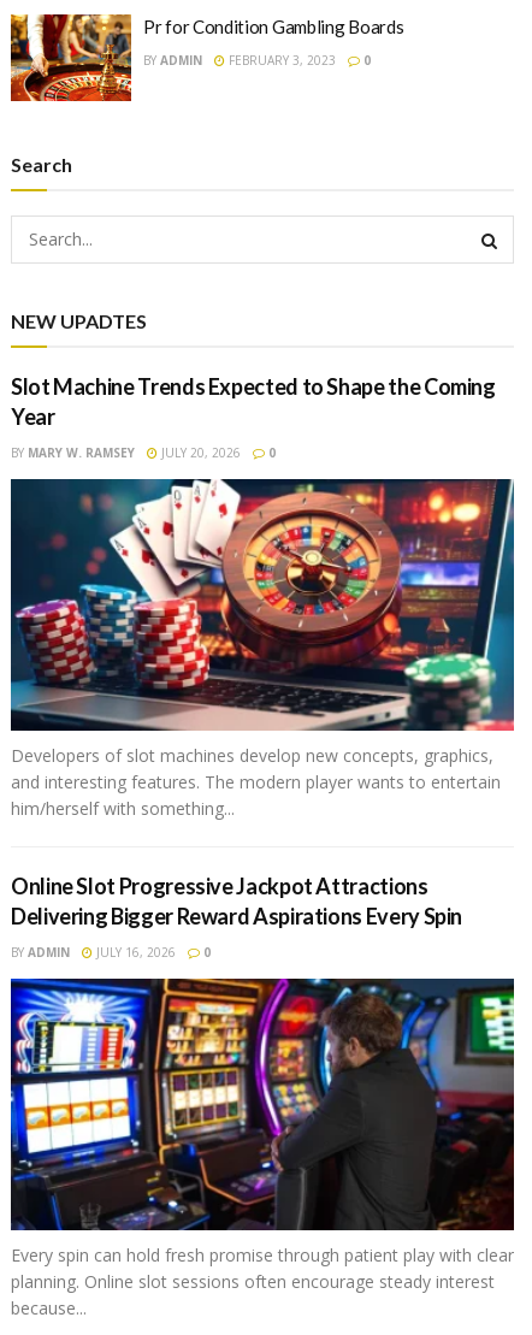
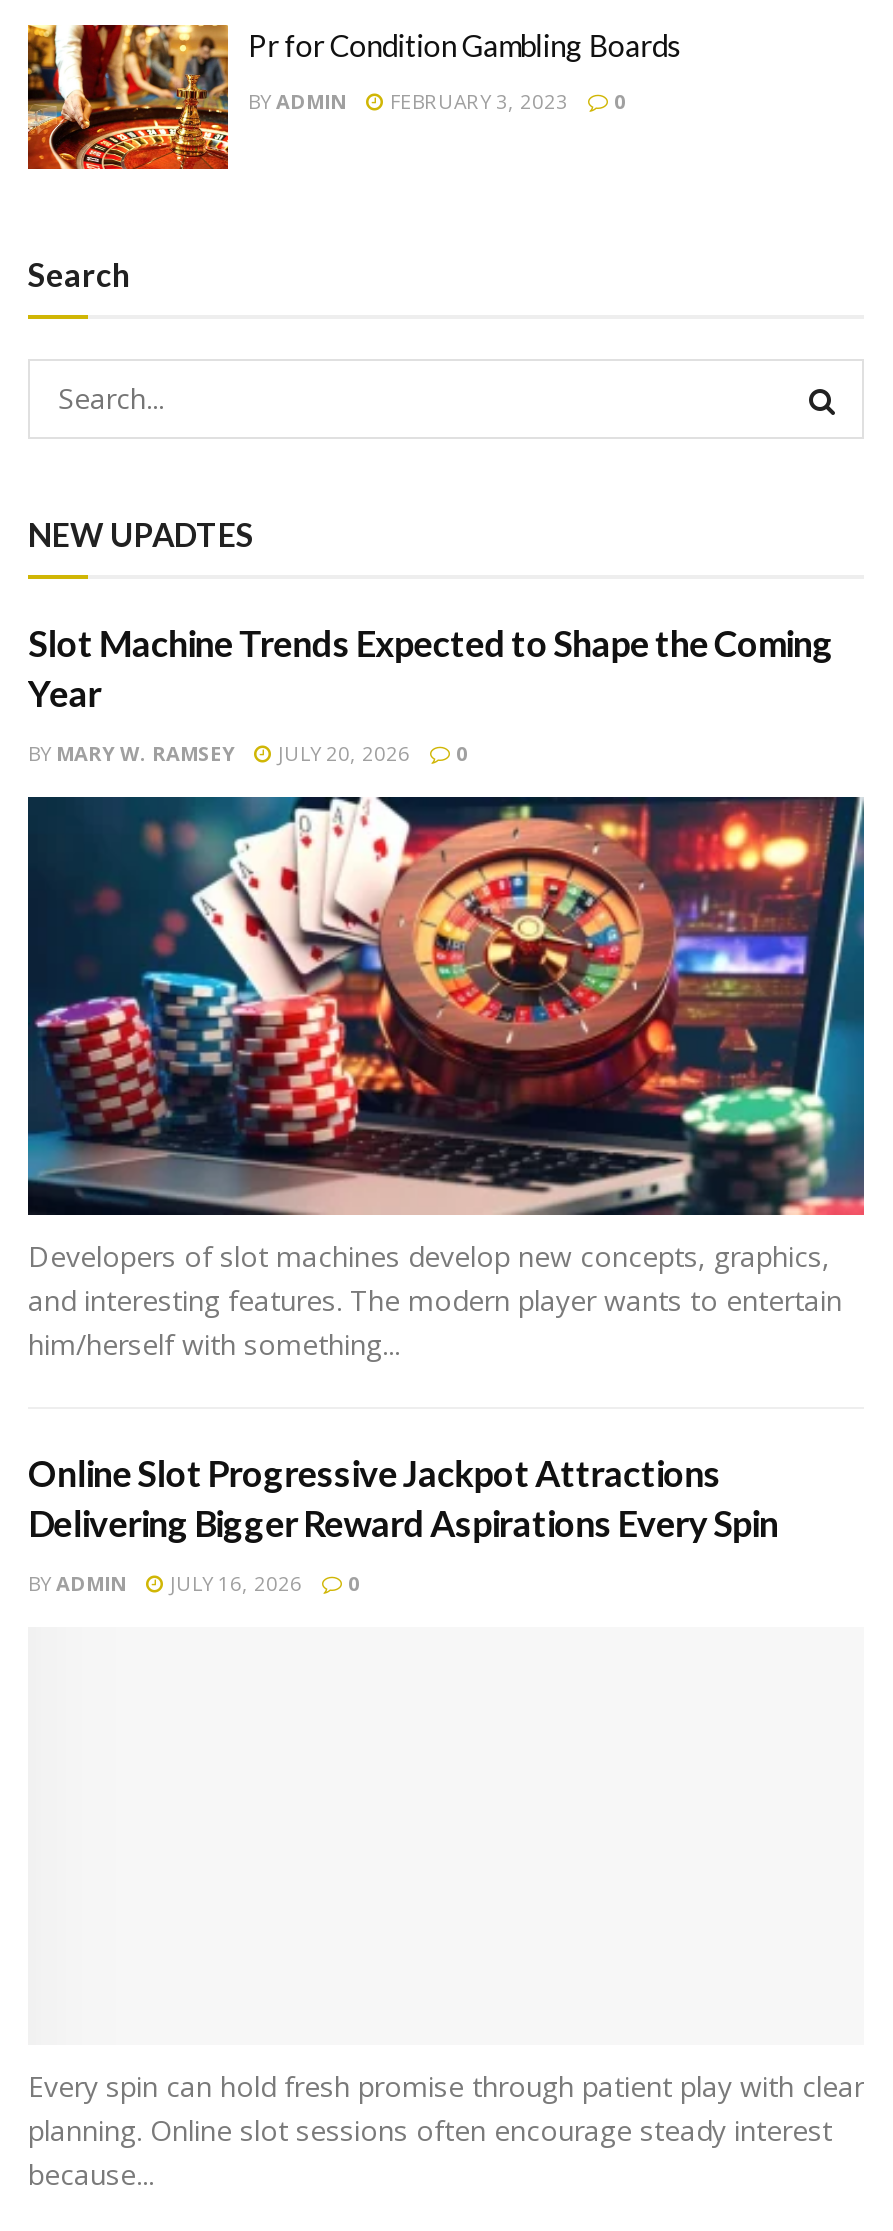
- [image]
